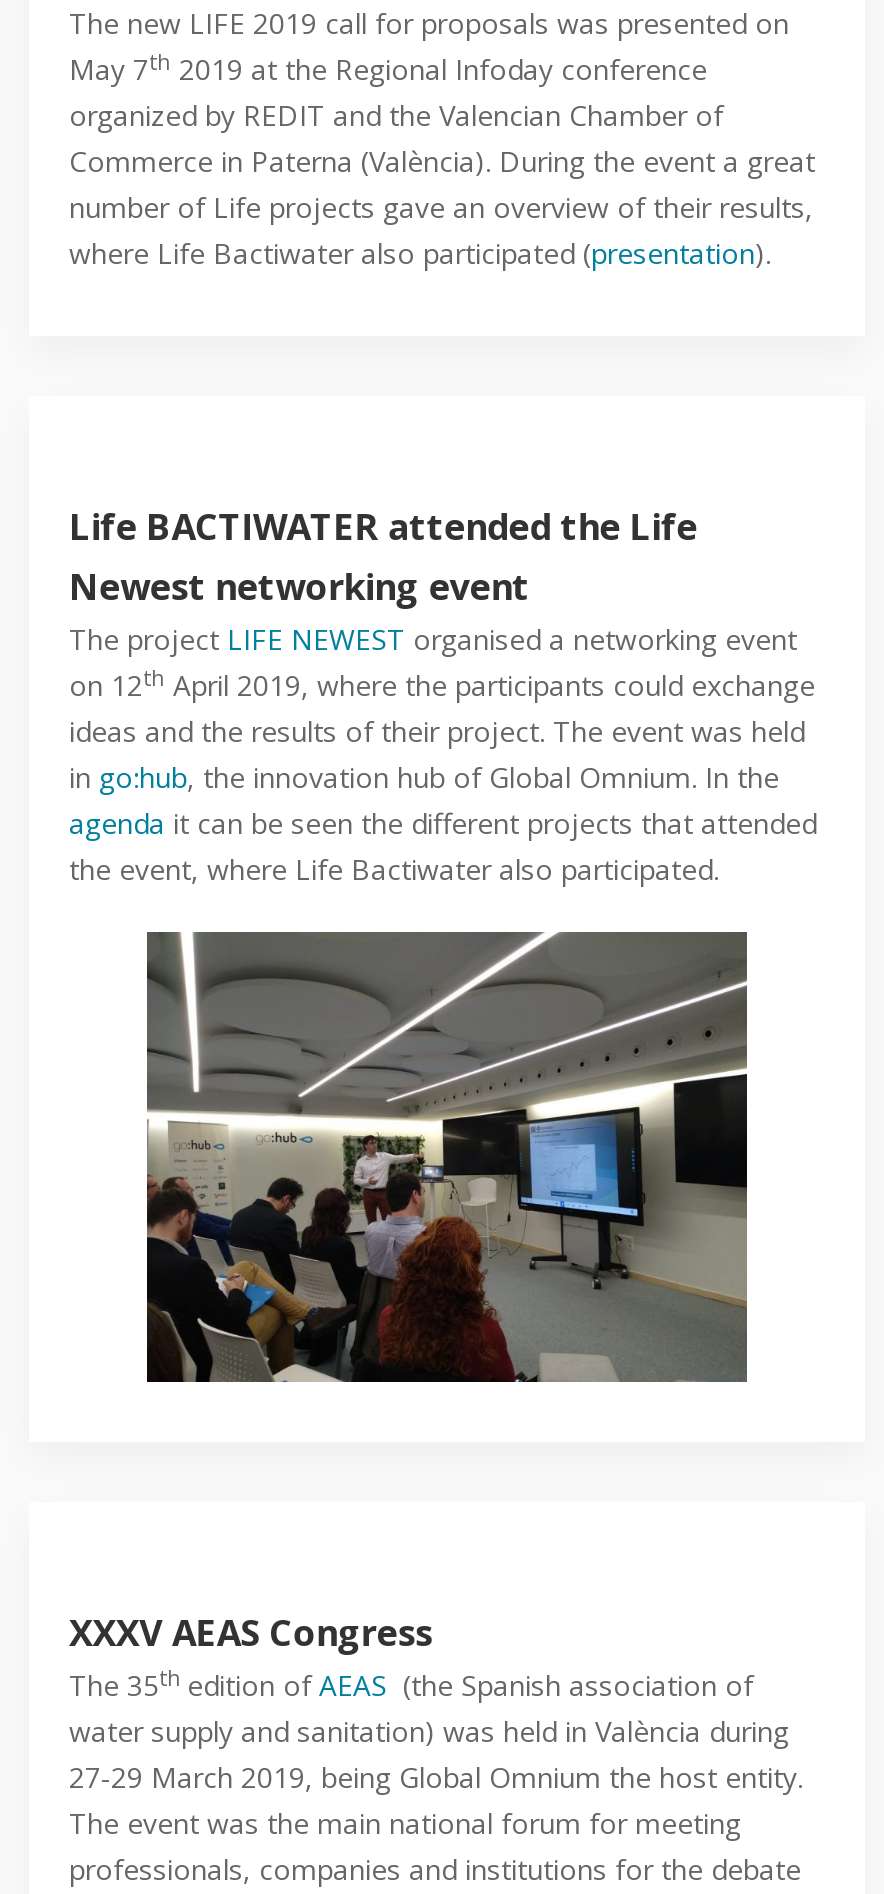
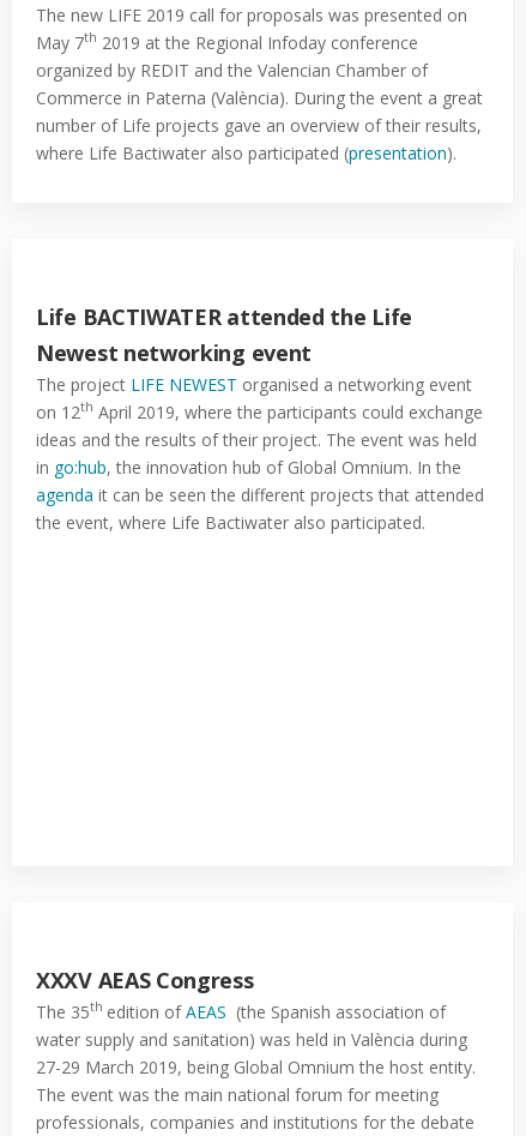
- [image]
